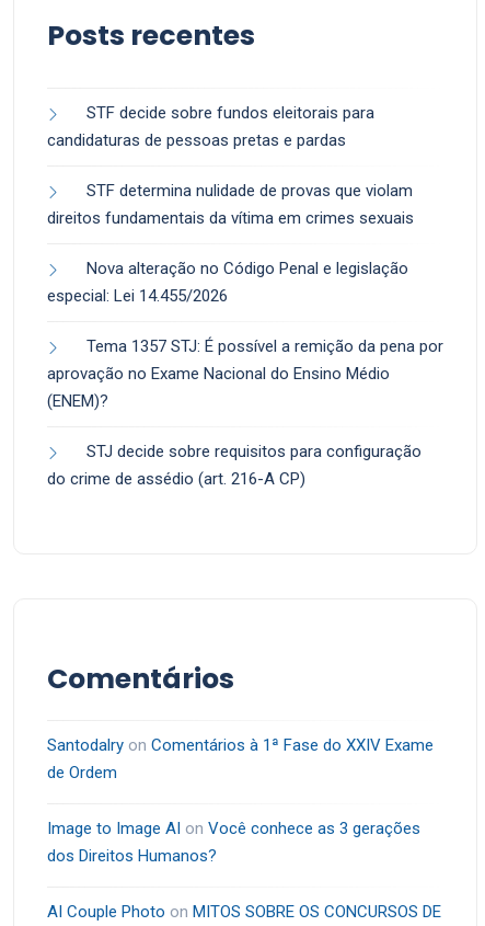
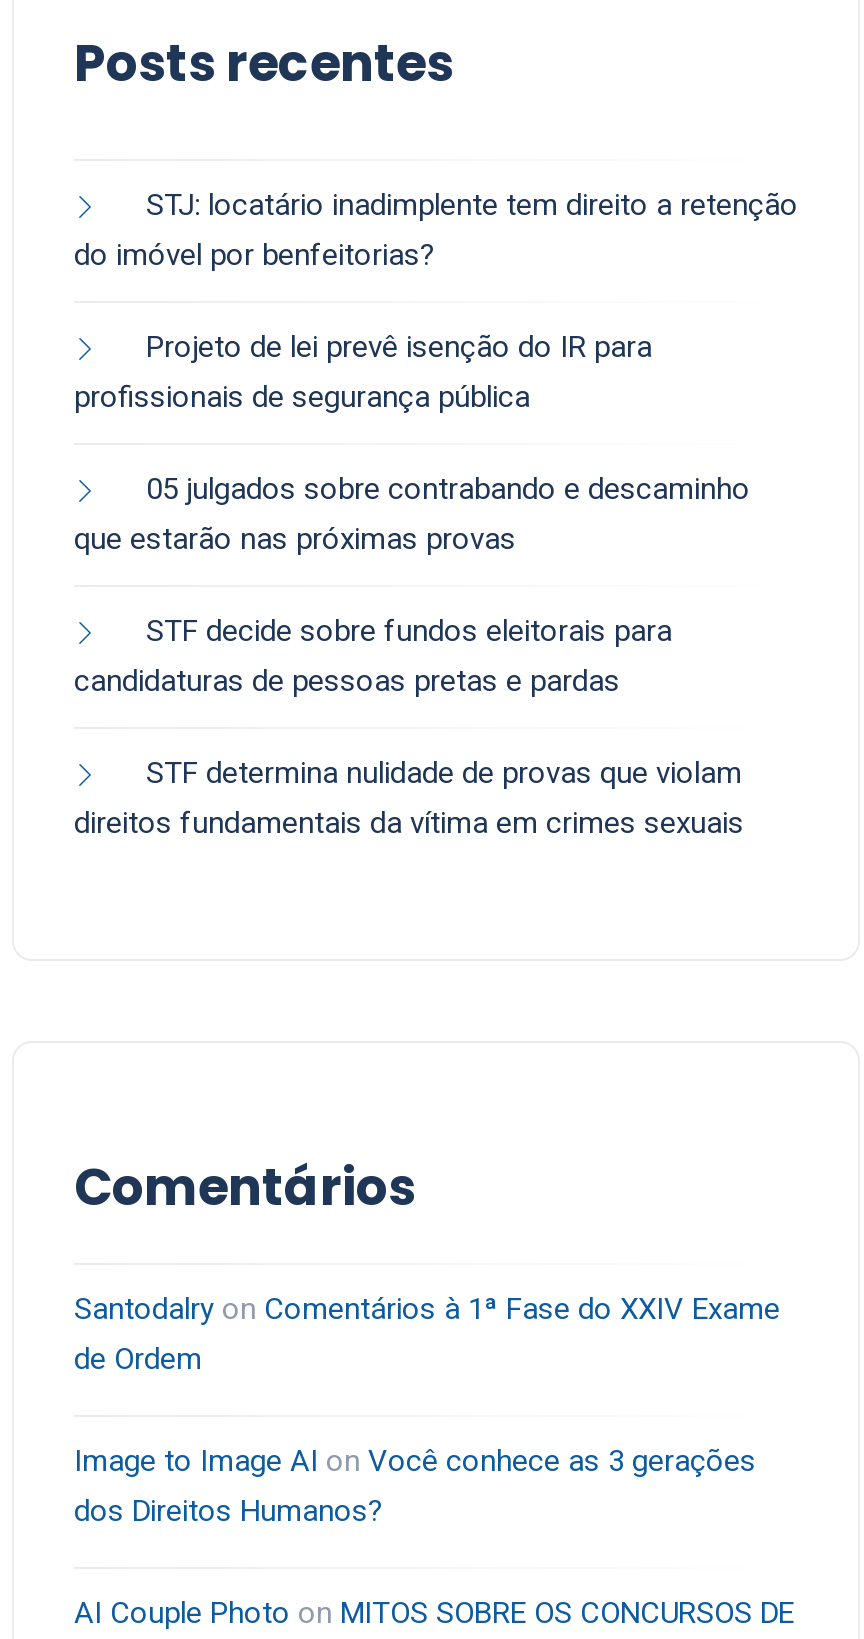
+ STJ: locatário inadimplente tem direito a retenção
+ do imóvel por benfeitorias?
+ Projeto de lei prevê isenção do IR para
+ profissionais de segurança pública
+ 05 julgados sobre contrabando e descaminho
+ que estarão nas próximas provas

moved down: STF decide sobre fundos eleitorais para | candidaturas de pessoas pretas e pardas | STF determina nulidade de provas que violam | direitos fundamentais da vítima em crimes sexuais

- Nova alteração no Código Penal e legislação
- especial: Lei 14.455/2026
- Tema 1357 STJ: É possível a remição da pena por
- aprovação no Exame Nacional do Ensino Médio
- (ENEM)?
- STJ decide sobre requisitos para configuração
- do crime de assédio (art. 216-A CP)
